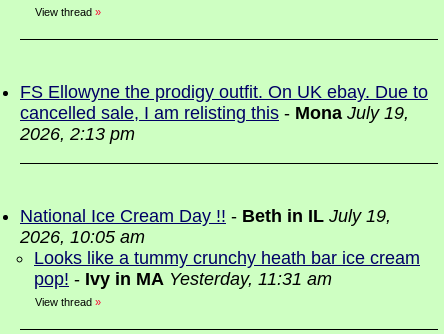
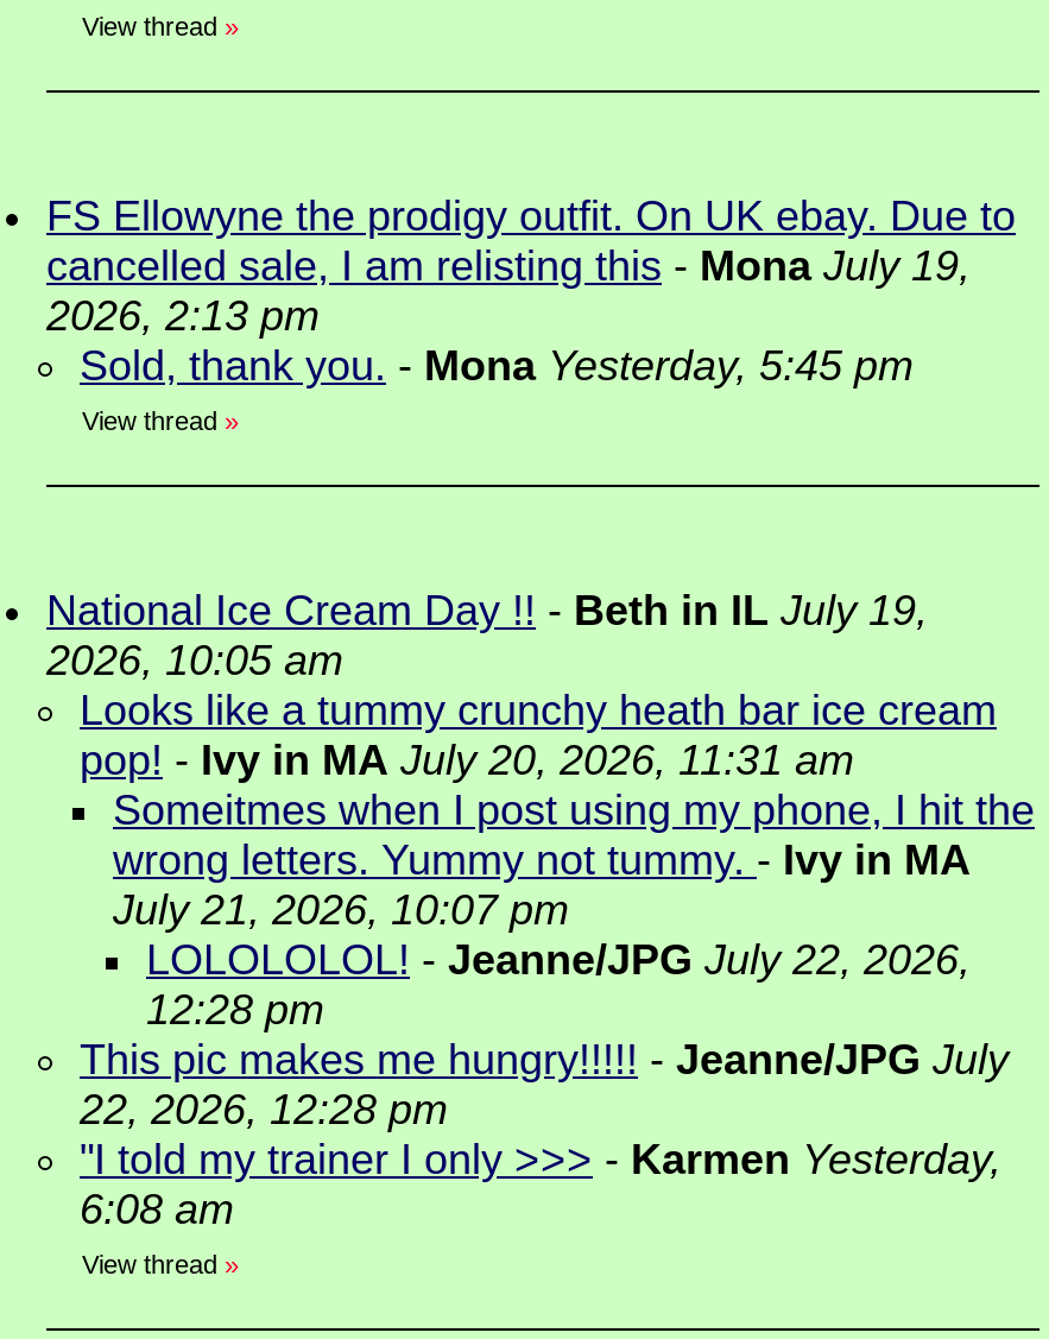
+ Sold, thank you. - Mona Yesterday, 5:45 pm
+ View thread »

- pop! - Ivy in MA Yesterday, 11:31 am
+ pop! - Ivy in MA July 20, 2026, 11:31 am
+ Someitmes when I post using my phone, I hit the
+ wrong letters. Yummy not tummy. - Ivy in MA
+ July 21, 2026, 10:07 pm
+ LOLOLOLOL! - Jeanne/JPG July 22, 2026,
+ 12:28 pm
+ This pic makes me hungry!!!!! - Jeanne/JPG July
+ 22, 2026, 12:28 pm
+ "I told my trainer I only >>> - Karmen Yesterday,
+ 6:08 am
